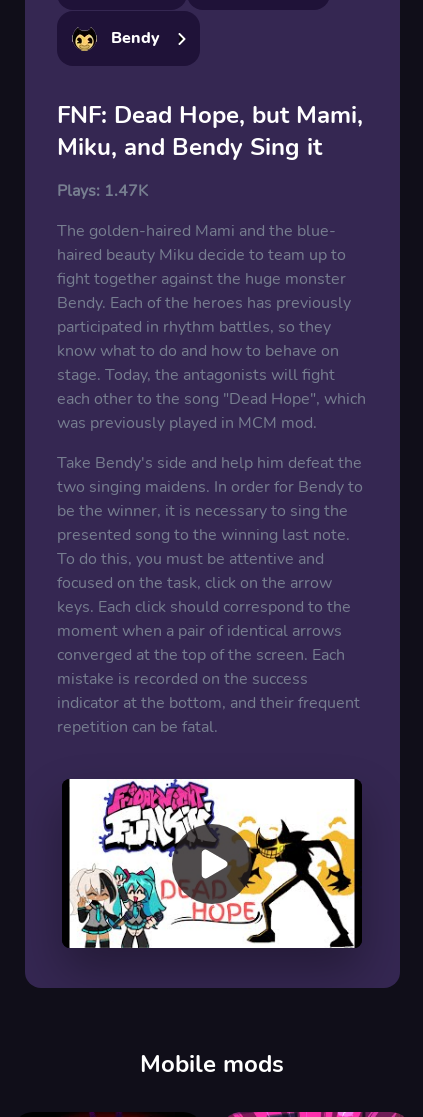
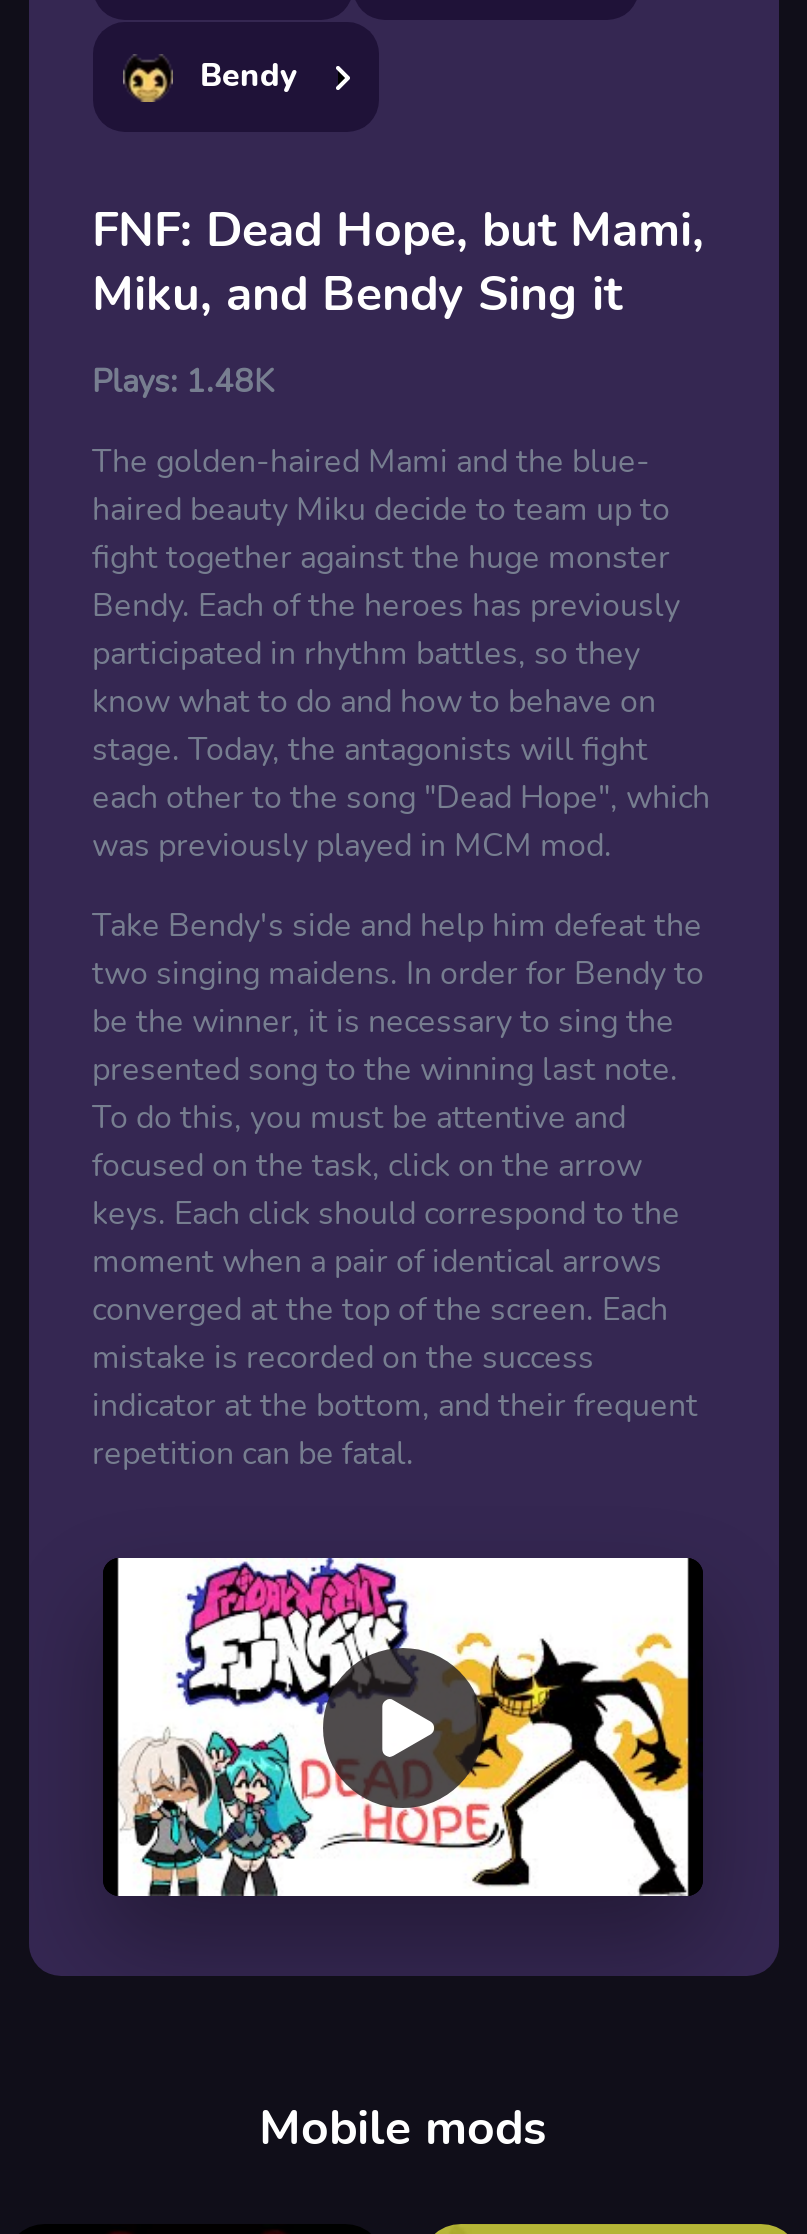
- Plays: 1.47K
+ Plays: 1.48K
